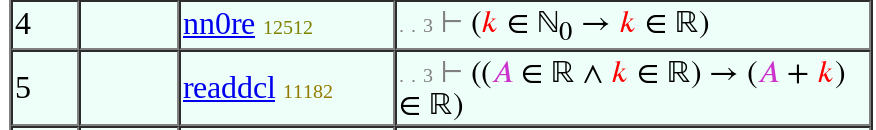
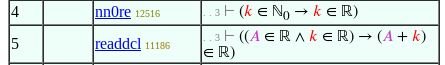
- nn0re 12512
+ nn0re 12516

- readdcl 11182
+ readdcl 11186
